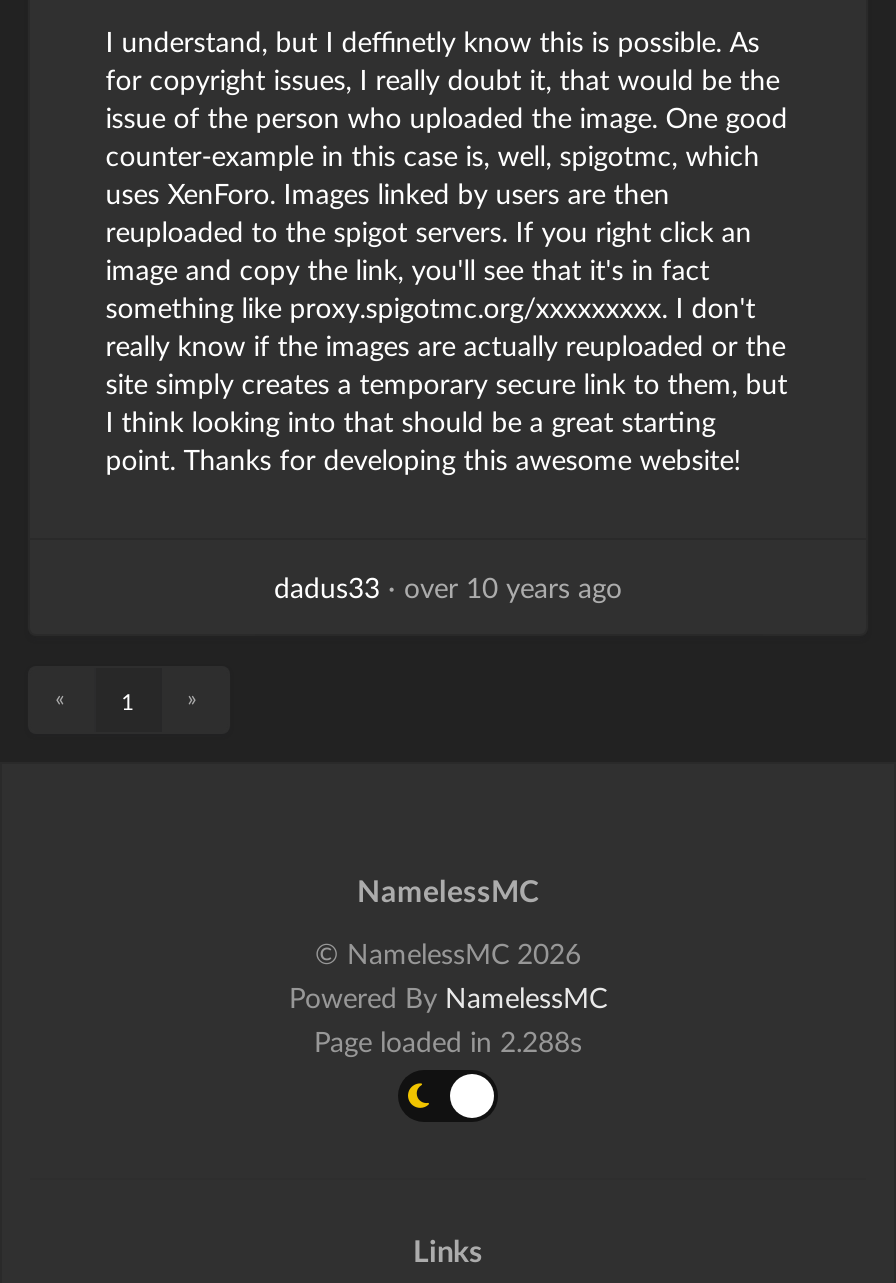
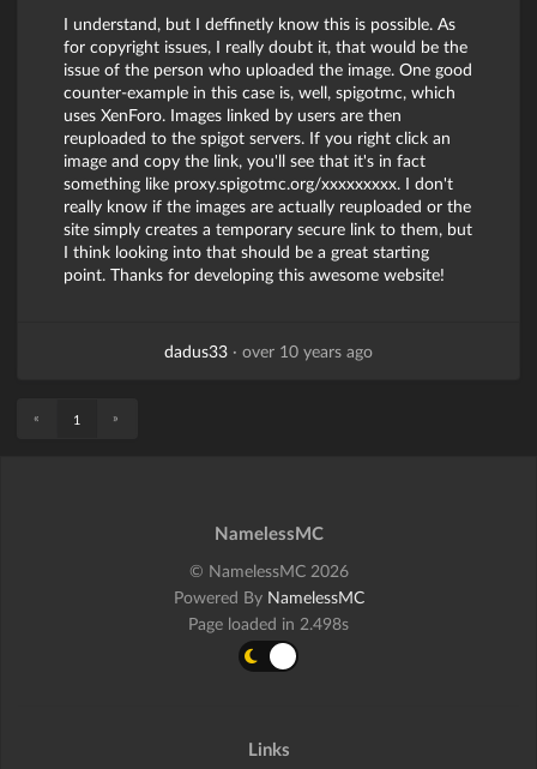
- Page loaded in 2.288s
+ Page loaded in 2.498s
